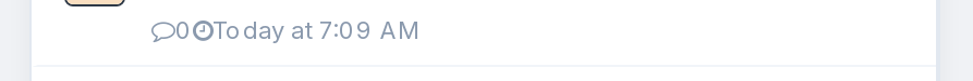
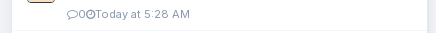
- 0 Today at 7:09 AM
+ 0 Today at 5:28 AM
